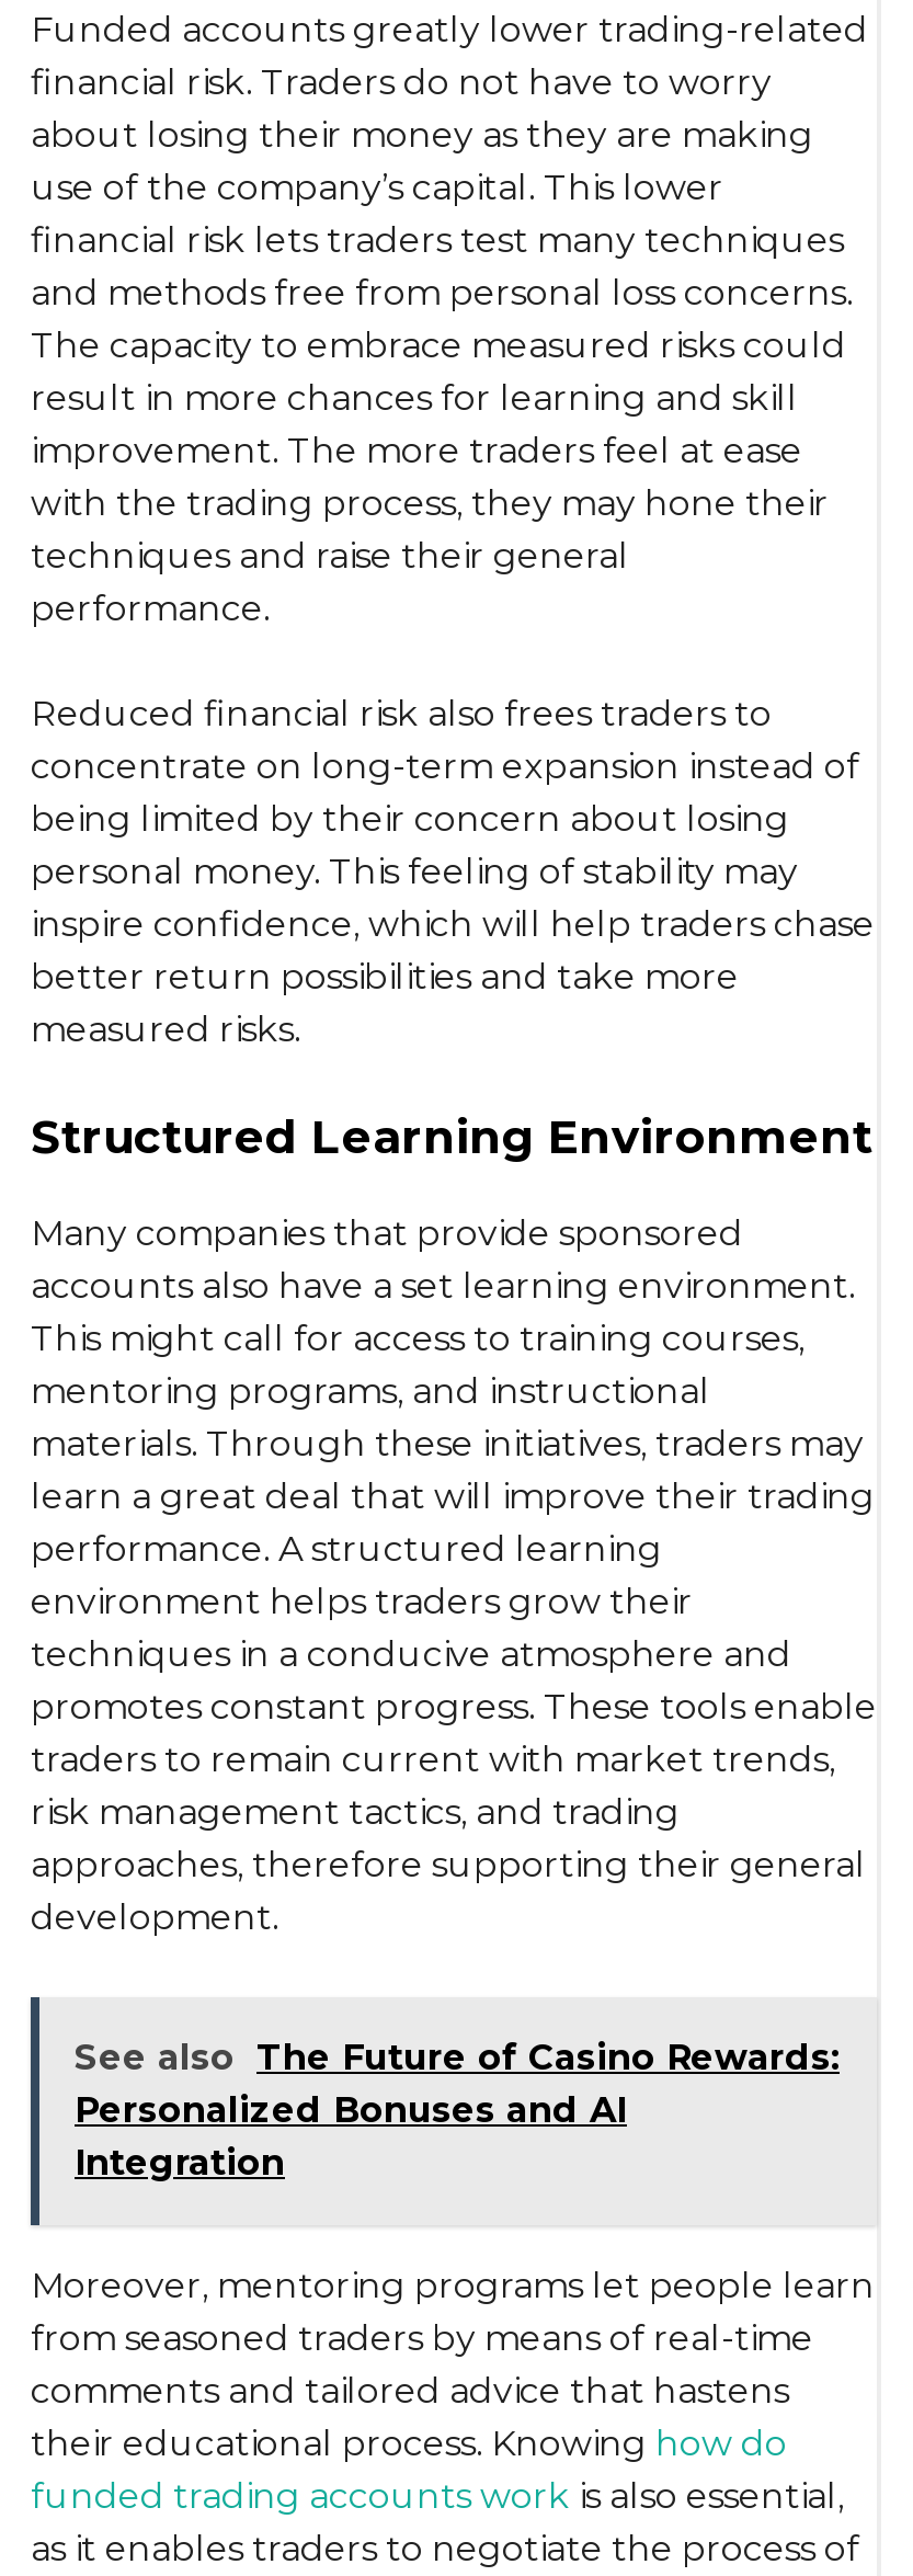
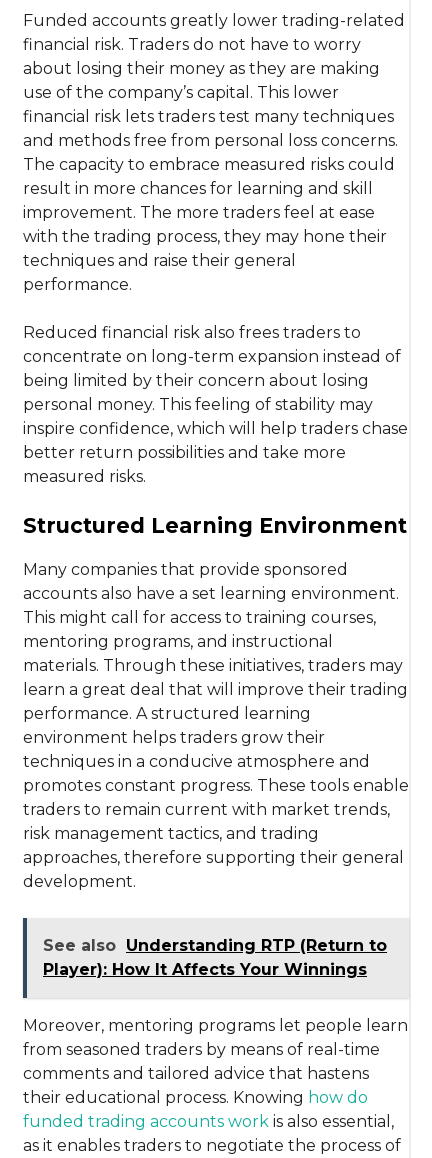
- See also The Future of Casino Rewards:
- Personalized Bonuses and AI
- Integration
+ See also Understanding RTP (Return to
+ Player): How It Affects Your Winnings
